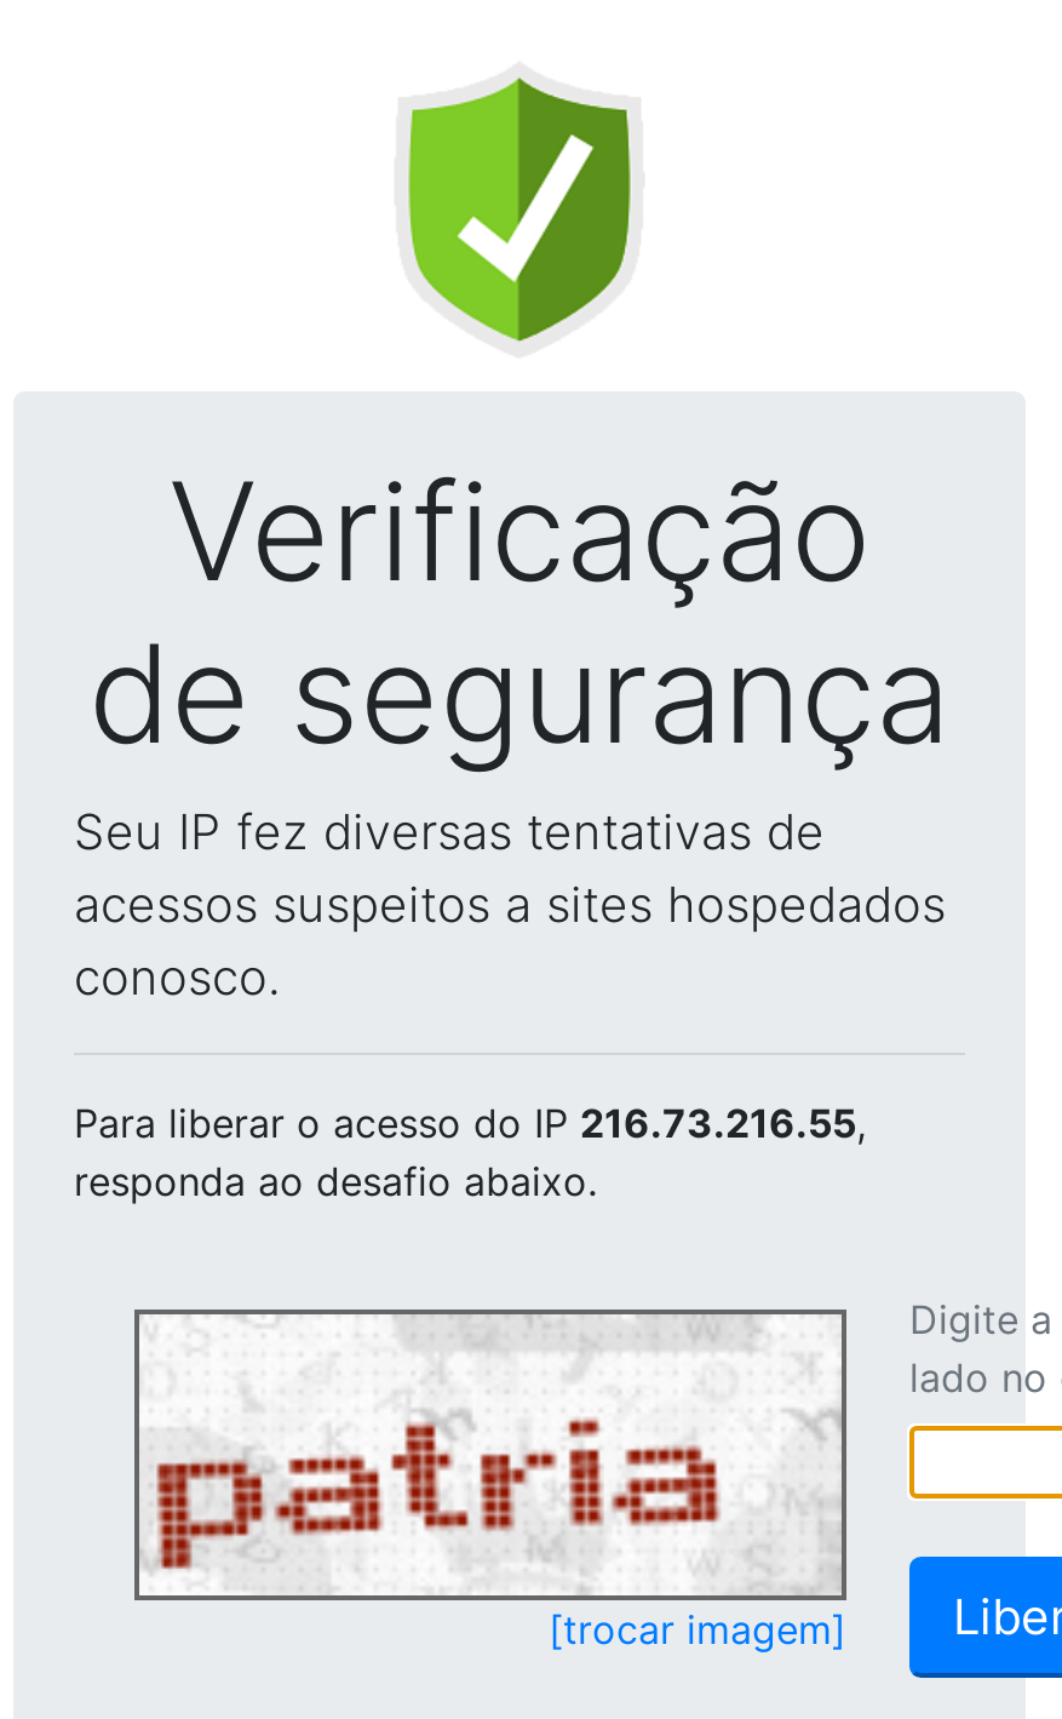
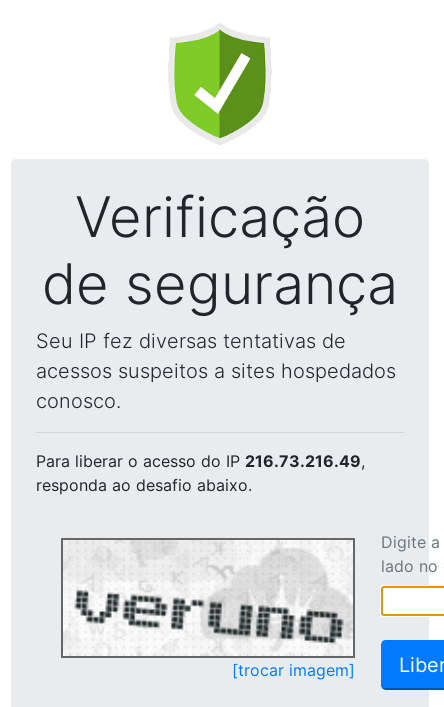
- Para liberar o acesso do IP 216.73.216.55,
+ Para liberar o acesso do IP 216.73.216.49,

- [image]
+ [image]
